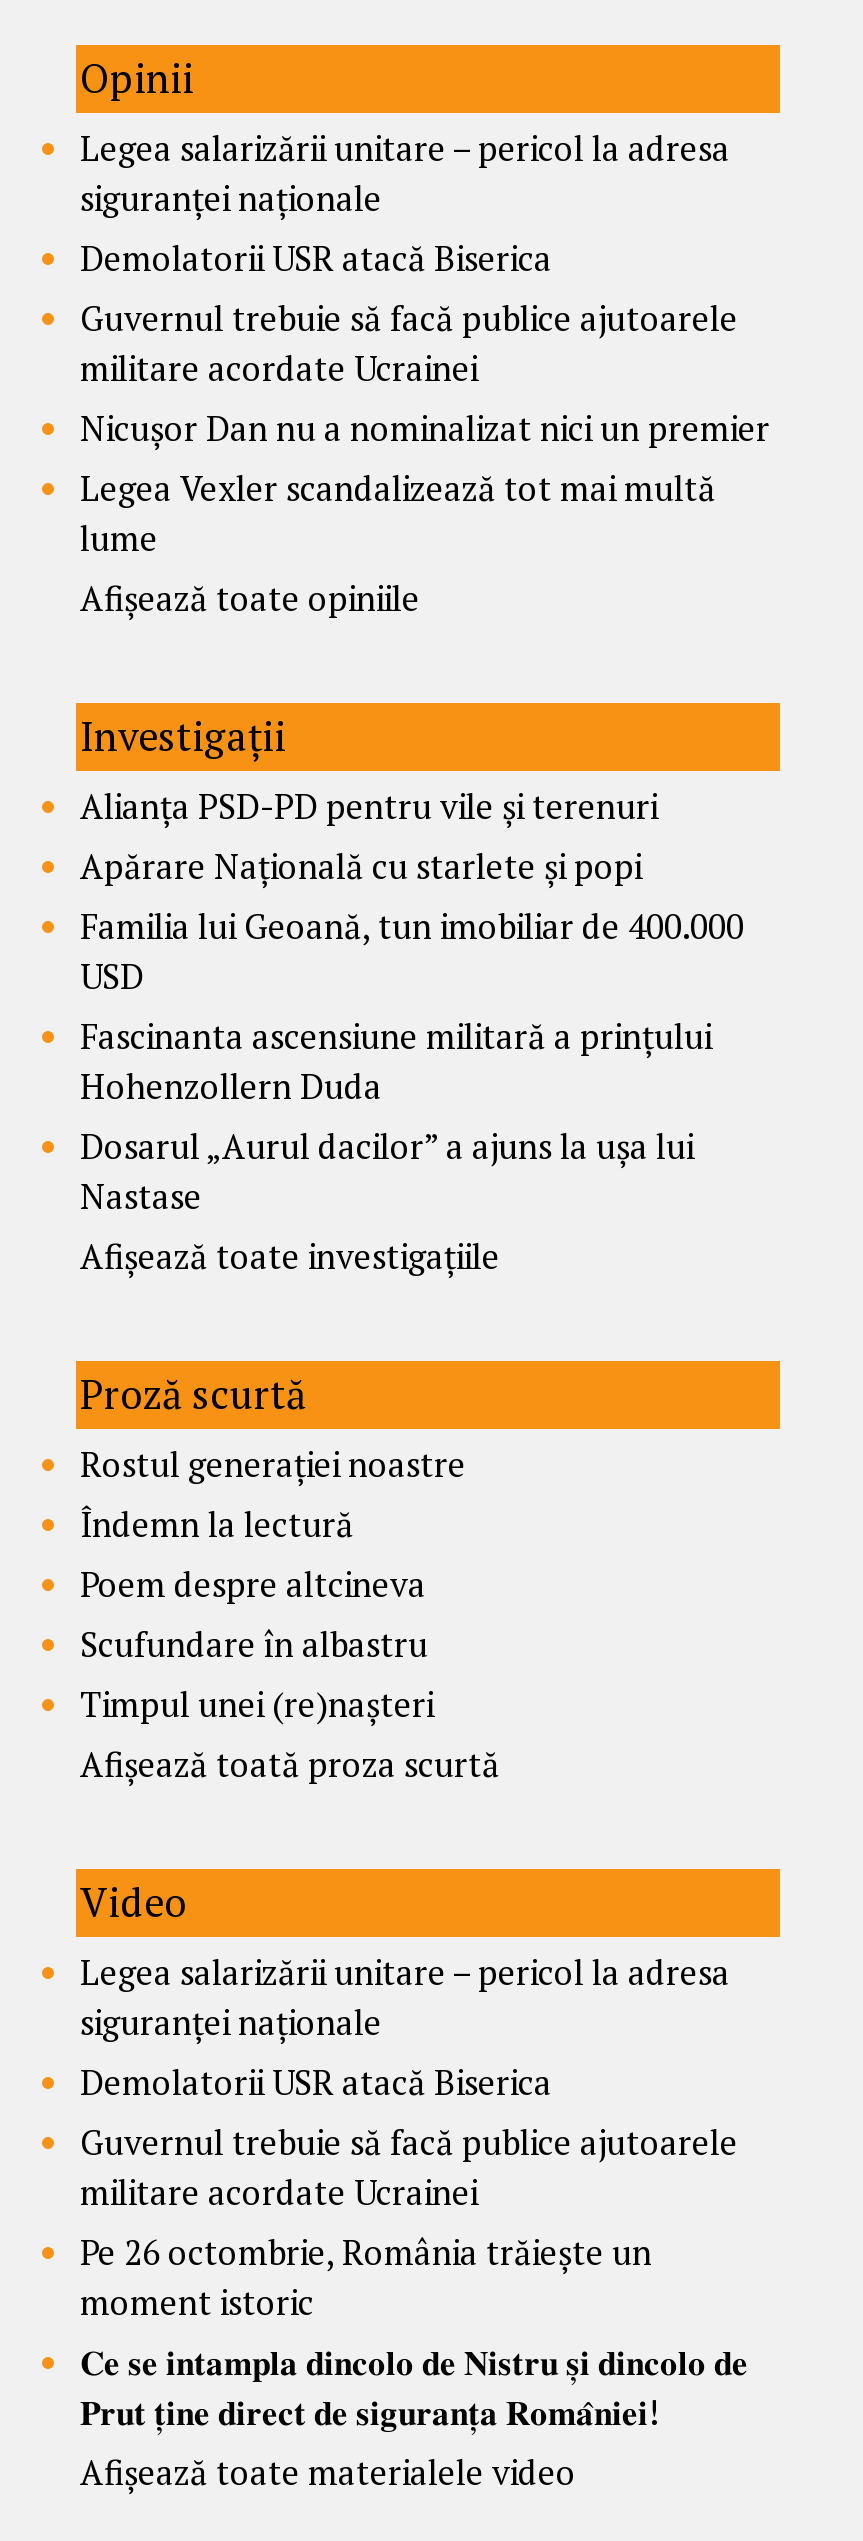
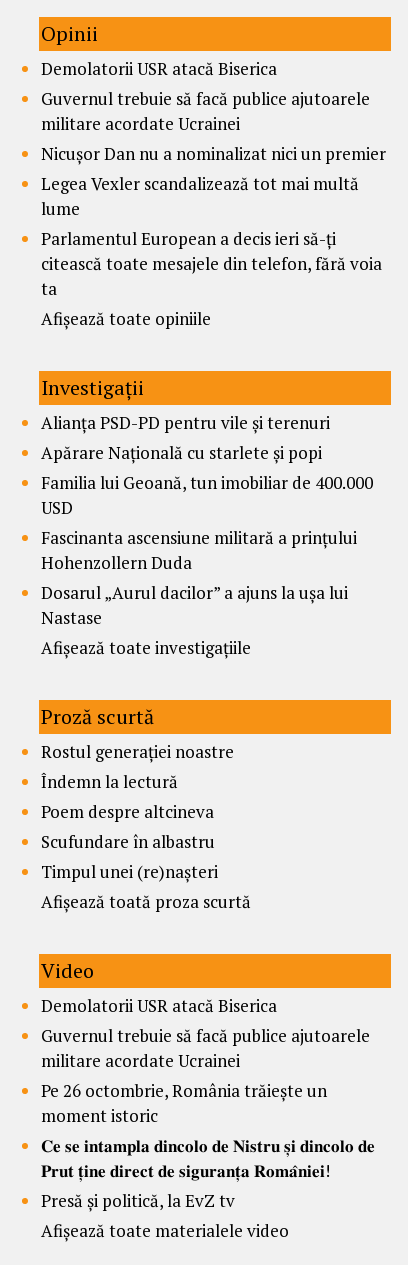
- Legea salarizării unitare – pericol la adresa
- siguranței naționale

moved up: Demolatorii USR atacă Biserica | Guvernul trebuie să facă publice ajutoarele | militare acordate Ucrainei | Nicușor Dan nu a nominalizat nici un premier | Legea Vexler scandalizează tot mai multă | lume

+ Parlamentul European a decis ieri să-ți
+ citească toate mesajele din telefon, fără voia
+ ta

moved down: Afișează toate opiniile | Investigații | Alianța PSD-PD pentru vile și terenuri | ... | Afișează toată proza scurtă | Video

- Legea salarizării unitare – pericol la adresa
- siguranței naționale

moved up: Demolatorii USR atacă Biserica | Guvernul trebuie să facă publice ajutoarele | militare acordate Ucrainei | Pe 26 octombrie, România trăiește un | moment istoric

+ Presă și politică, la EvZ tv
